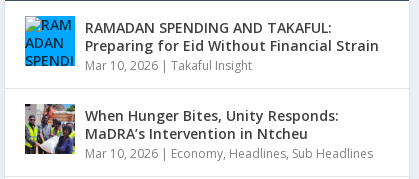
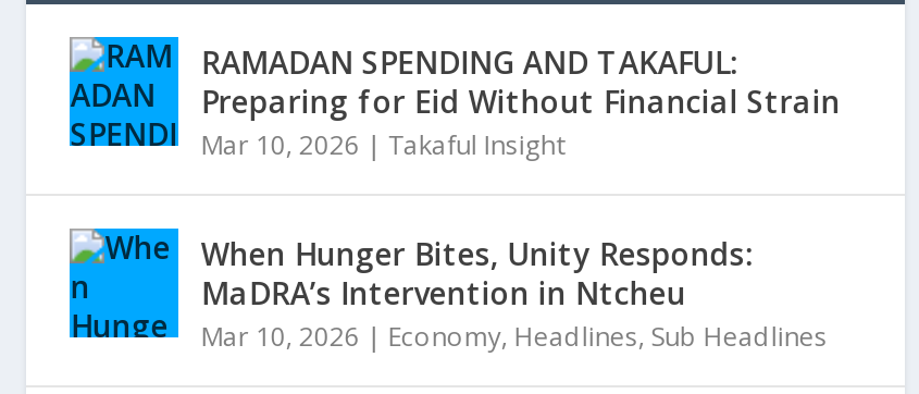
- [image]
+ [image]
